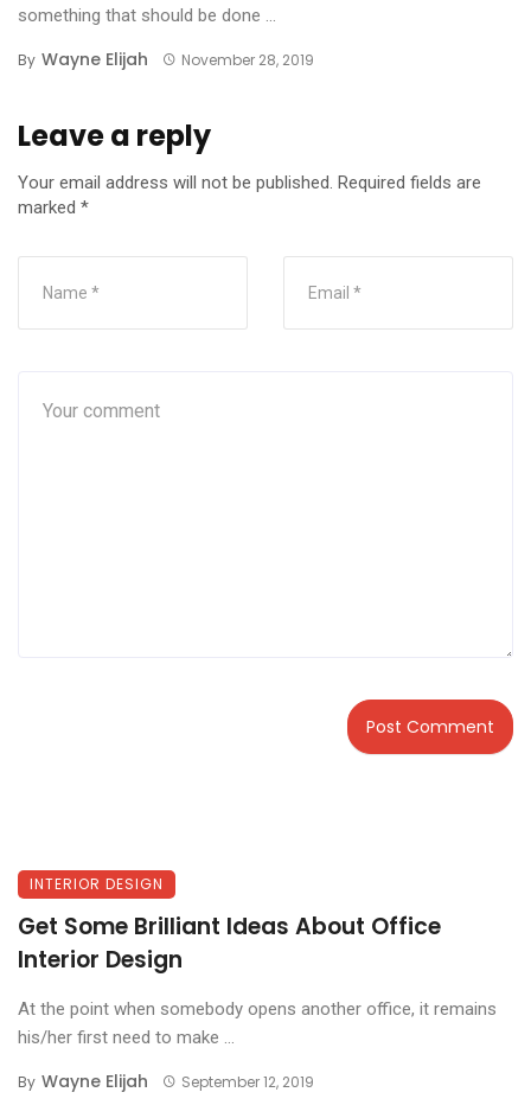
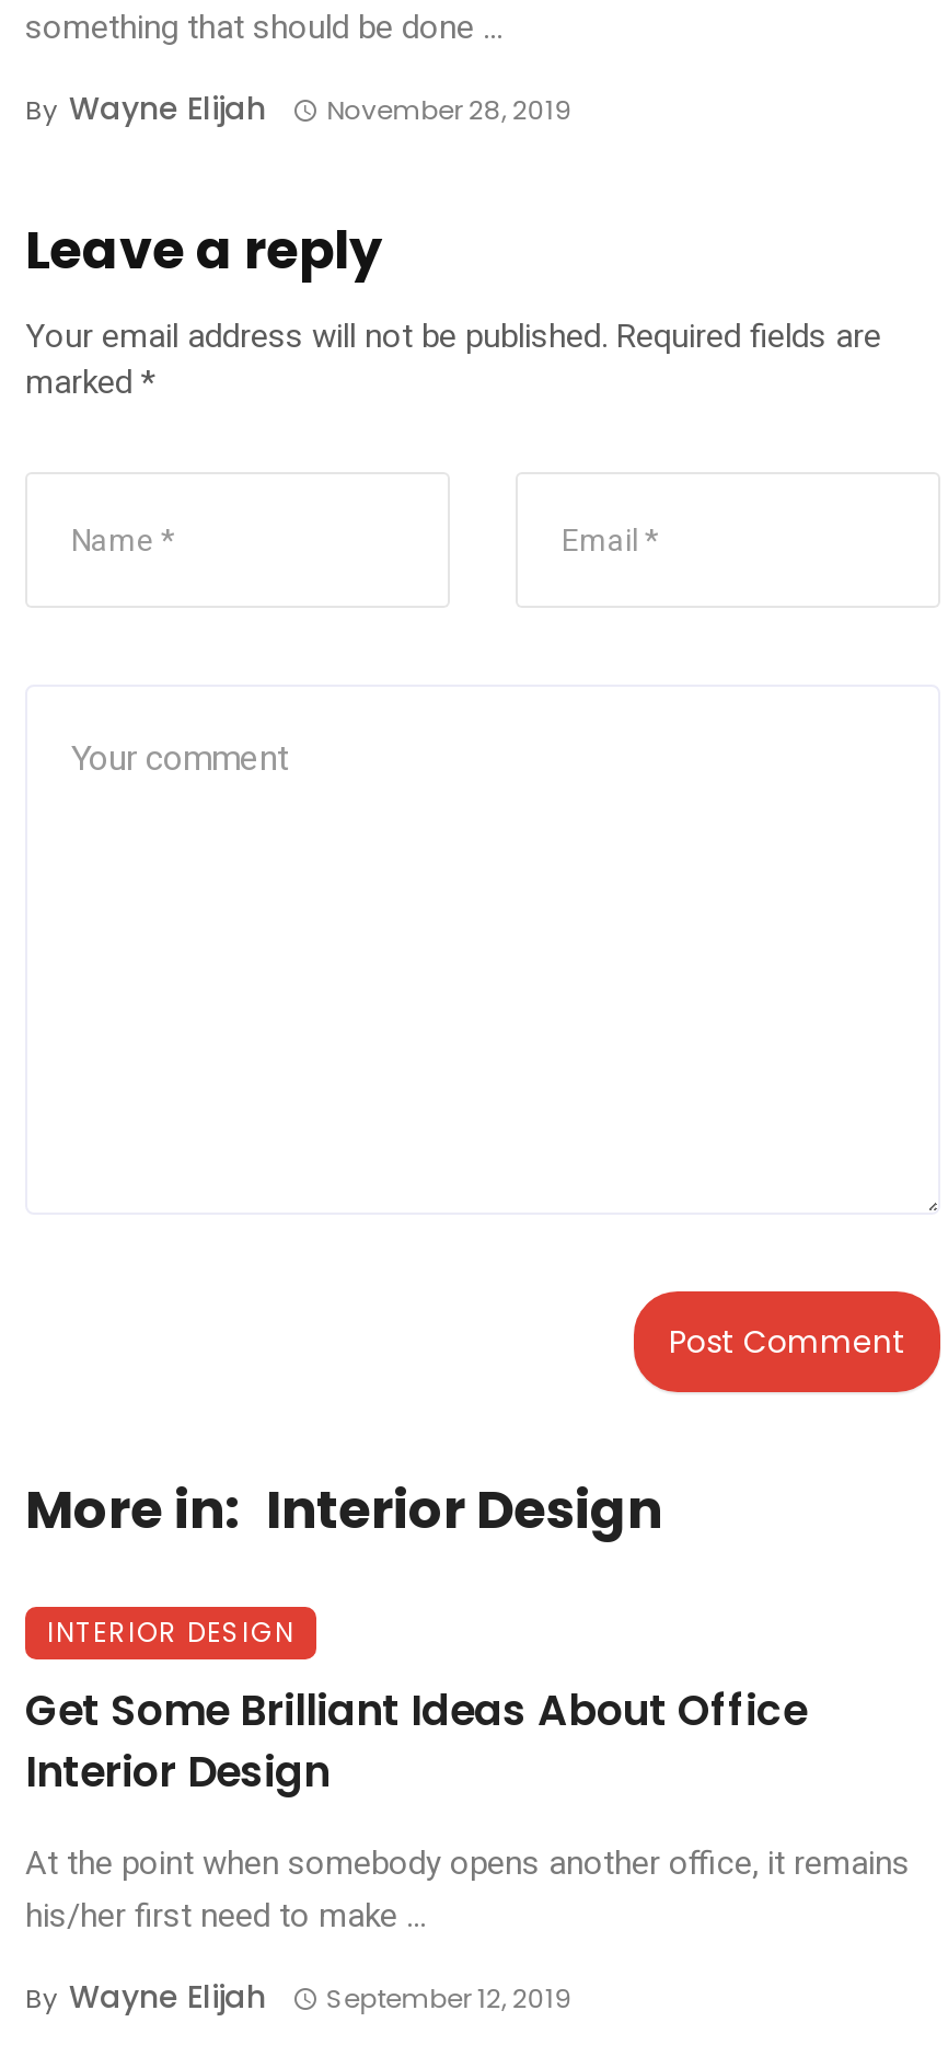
+ More in: Interior Design
